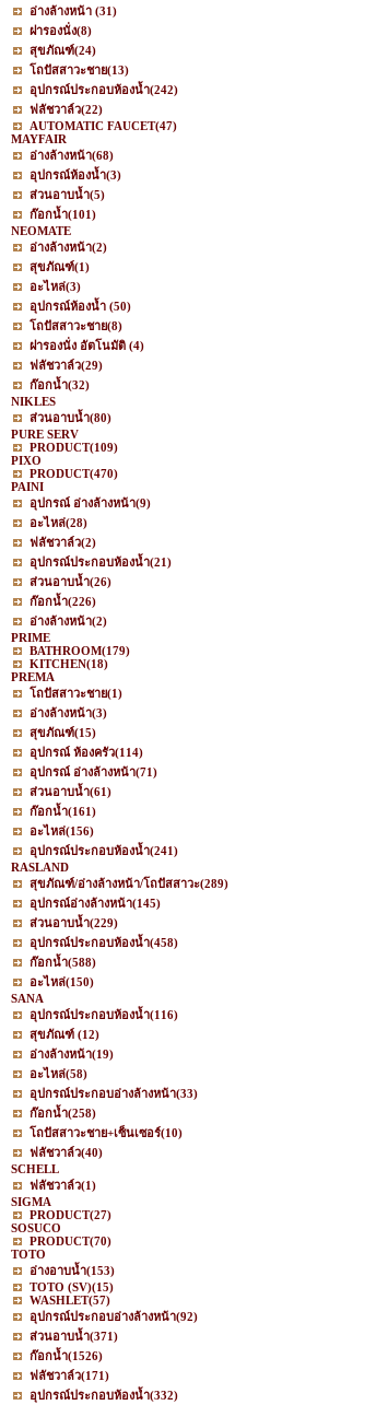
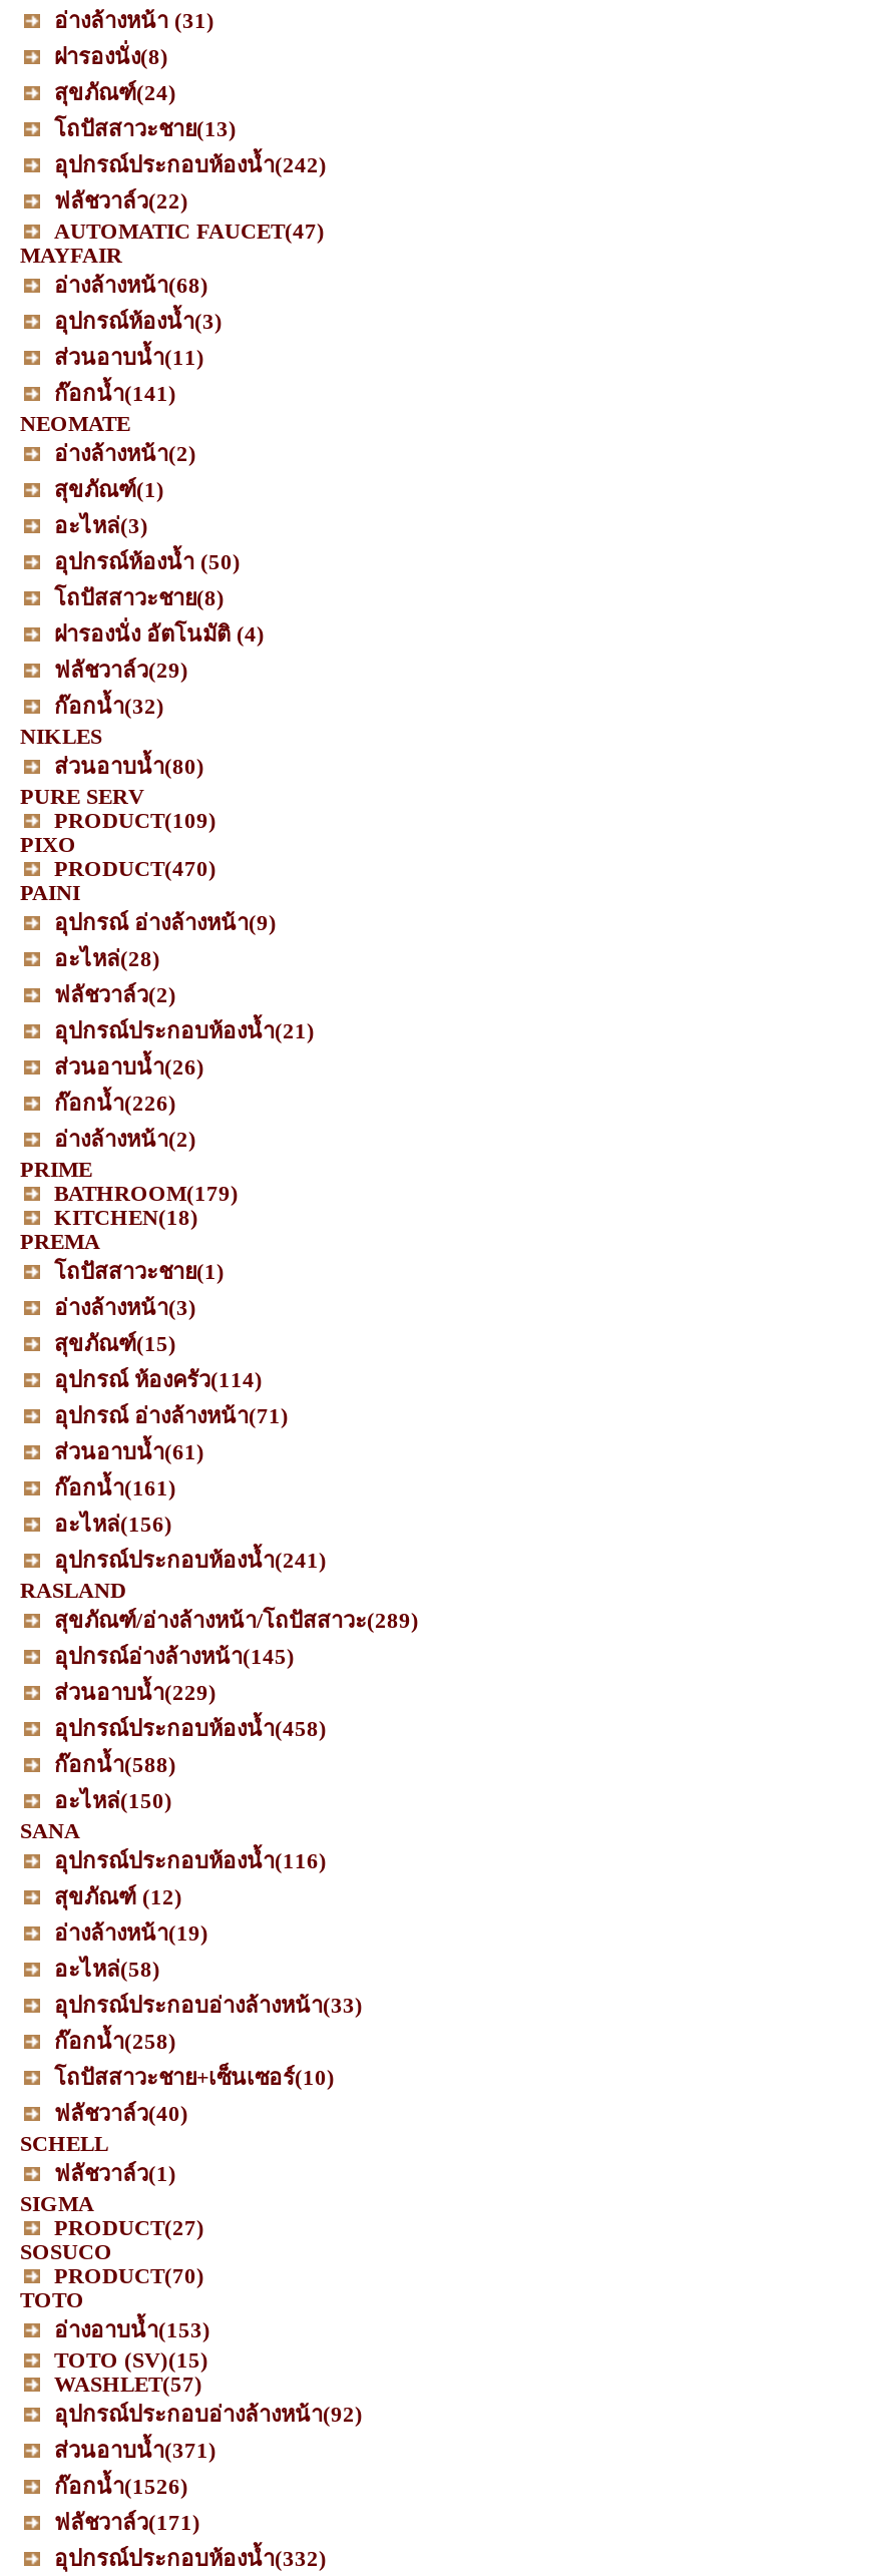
- ส่วนอาบน้ำ(5)
+ ส่วนอาบน้ำ(11)

- ก๊อกน้ำ(101)
+ ก๊อกน้ำ(141)
